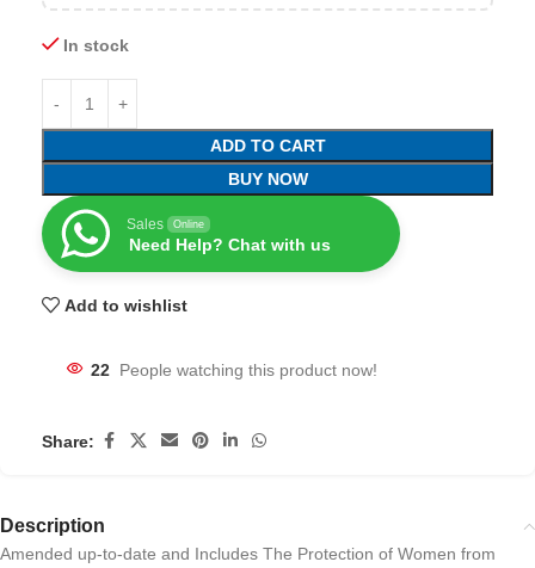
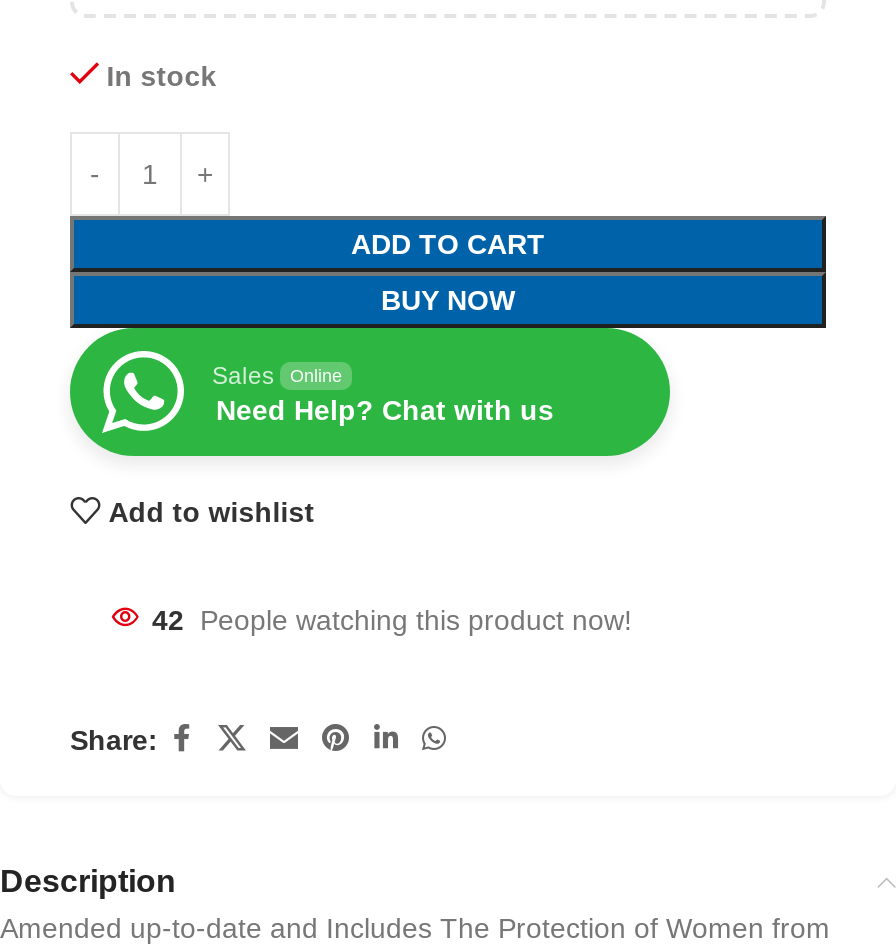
- 22 People watching this product now!
+ 42 People watching this product now!
